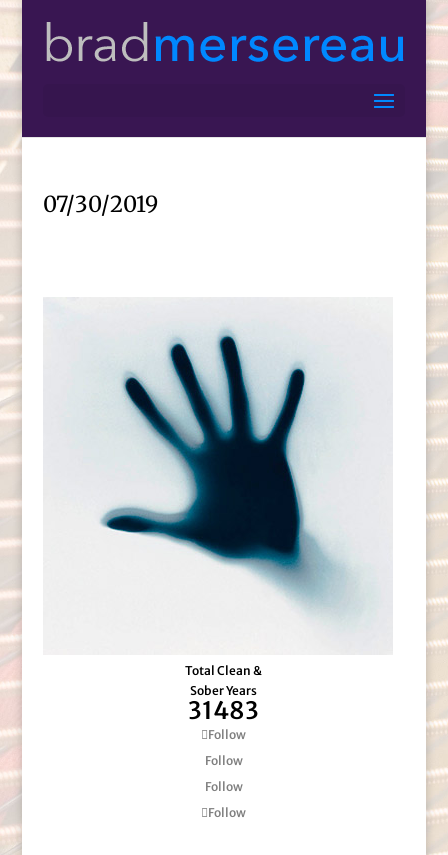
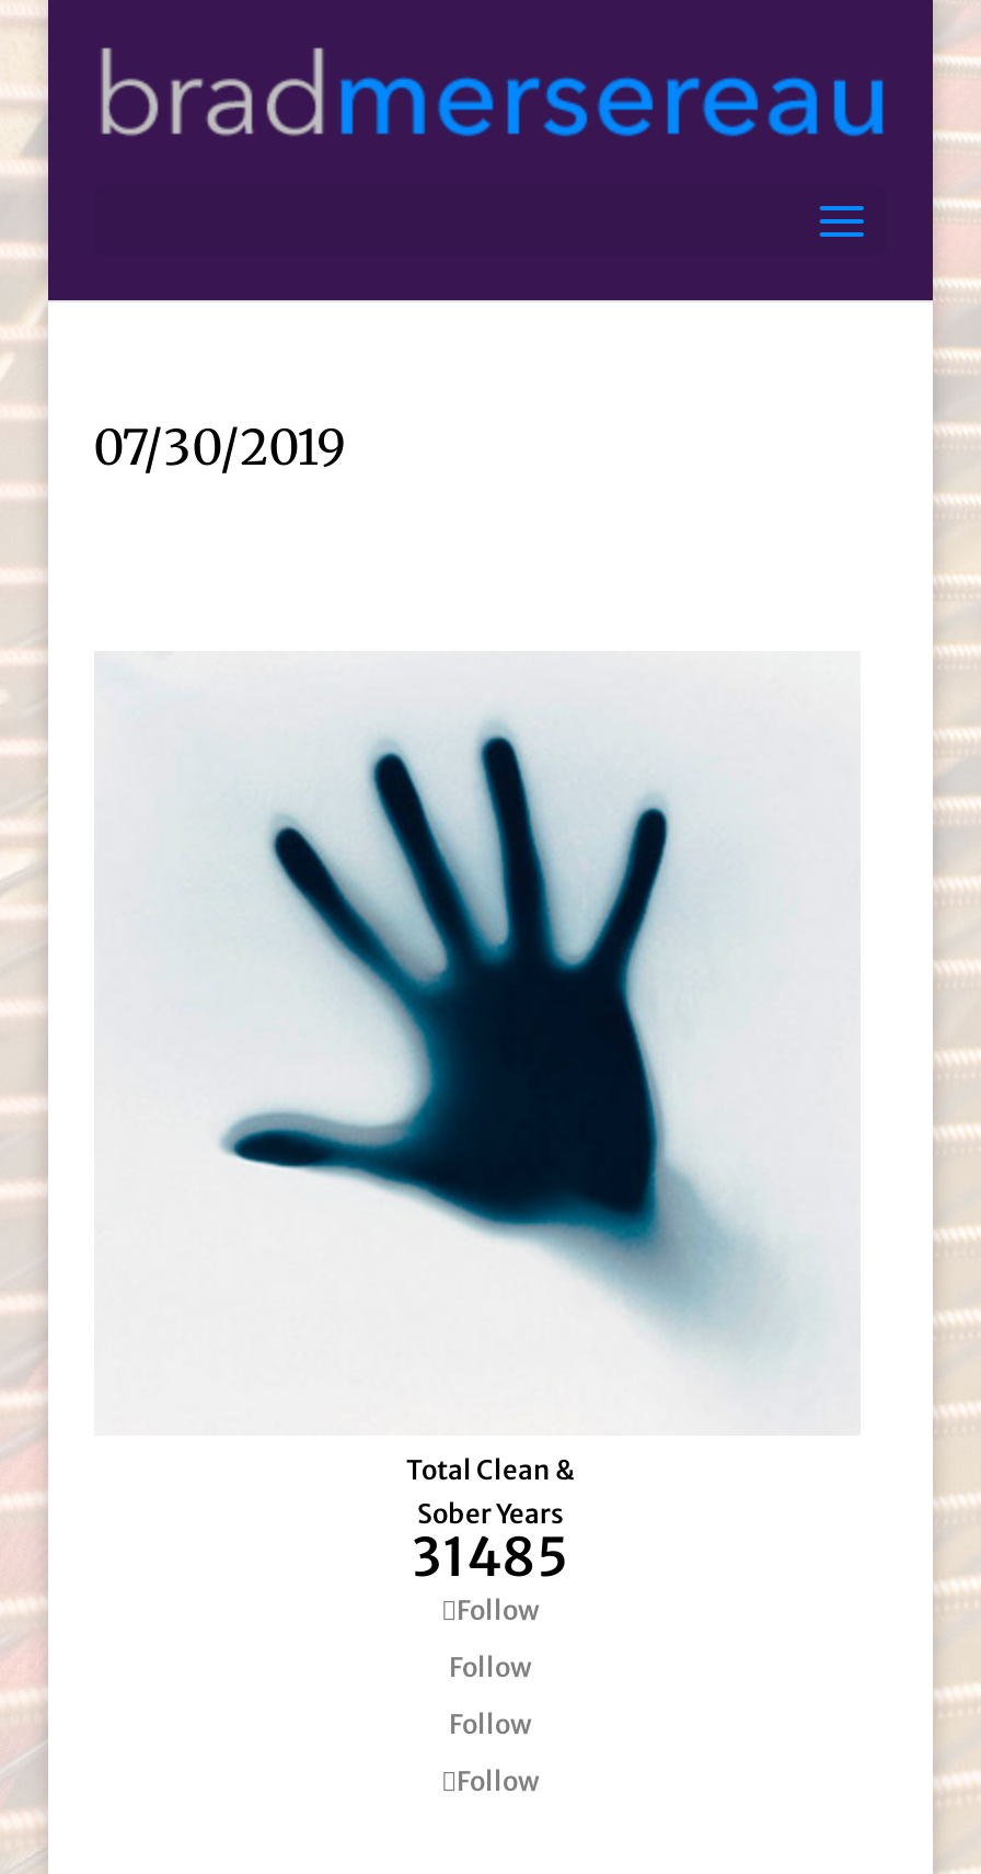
- 31483
+ 31485
